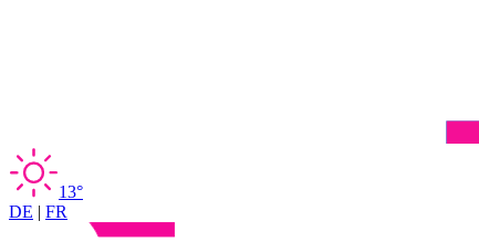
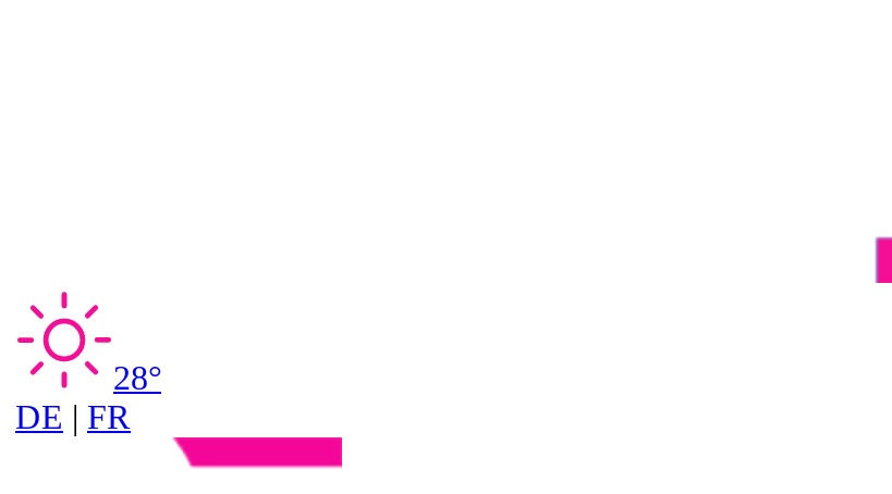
- 13°
+ 28°
